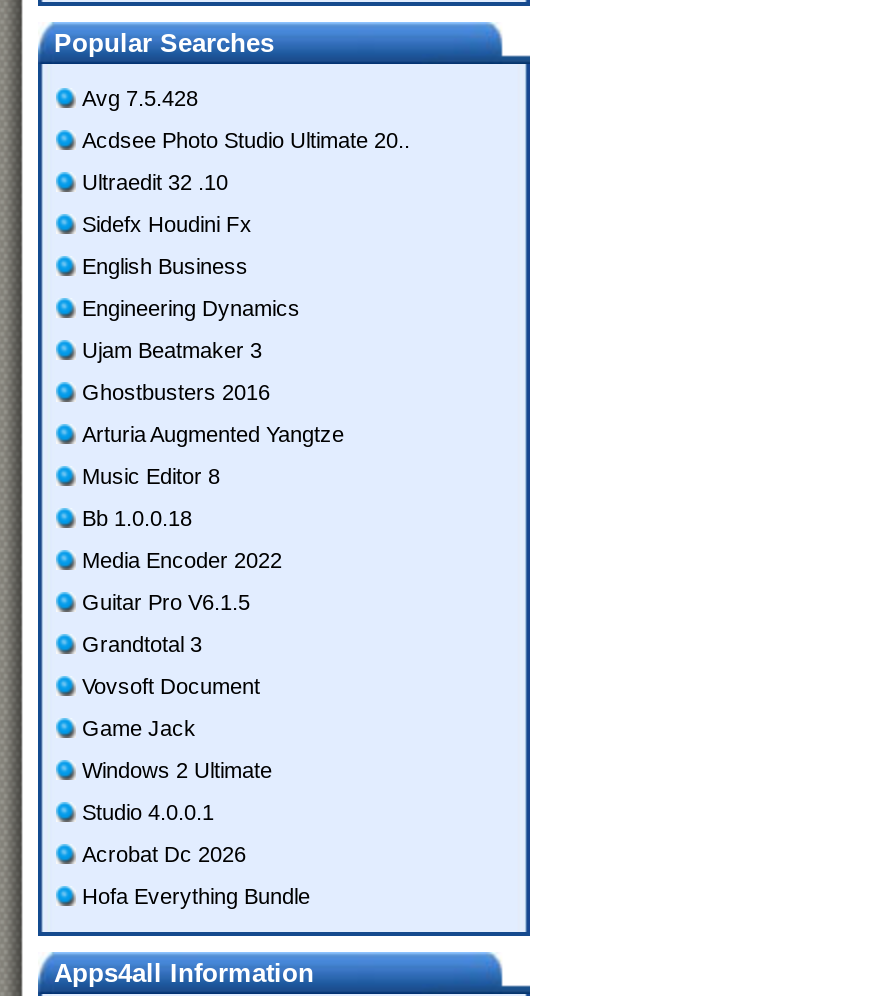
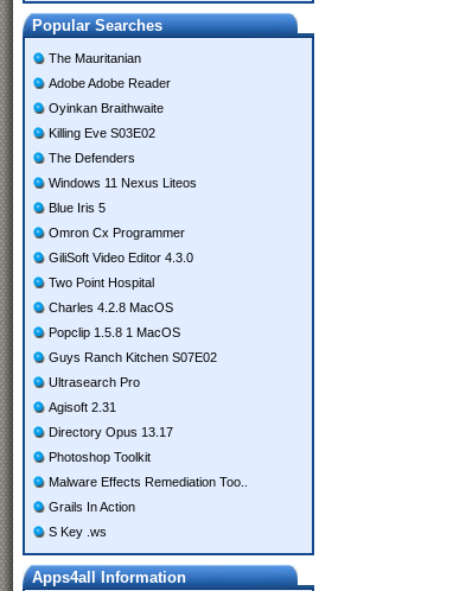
- Avg 7.5.428
+ The Mauritanian

- Acdsee Photo Studio Ultimate 20..
+ Adobe Adobe Reader

- Ultraedit 32 .10
+ Oyinkan Braithwaite

- Sidefx Houdini Fx
+ Killing Eve S03E02

- English Business
+ The Defenders

- Engineering Dynamics
+ Windows 11 Nexus Liteos

- Ujam Beatmaker 3
+ Blue Iris 5

- Ghostbusters 2016
+ Omron Cx Programmer

- Arturia Augmented Yangtze
+ GiliSoft Video Editor 4.3.0

- Music Editor 8
+ Two Point Hospital

- Bb 1.0.0.18
+ Charles 4.2.8 MacOS

- Media Encoder 2022
+ Popclip 1.5.8 1 MacOS

- Guitar Pro V6.1.5
+ Guys Ranch Kitchen S07E02

- Grandtotal 3
+ Ultrasearch Pro

- Vovsoft Document
+ Agisoft 2.31

- Game Jack
+ Directory Opus 13.17

- Windows 2 Ultimate
+ Photoshop Toolkit

- Studio 4.0.0.1
+ Malware Effects Remediation Too..

- Acrobat Dc 2026
+ Grails In Action

- Hofa Everything Bundle
+ S Key .ws
